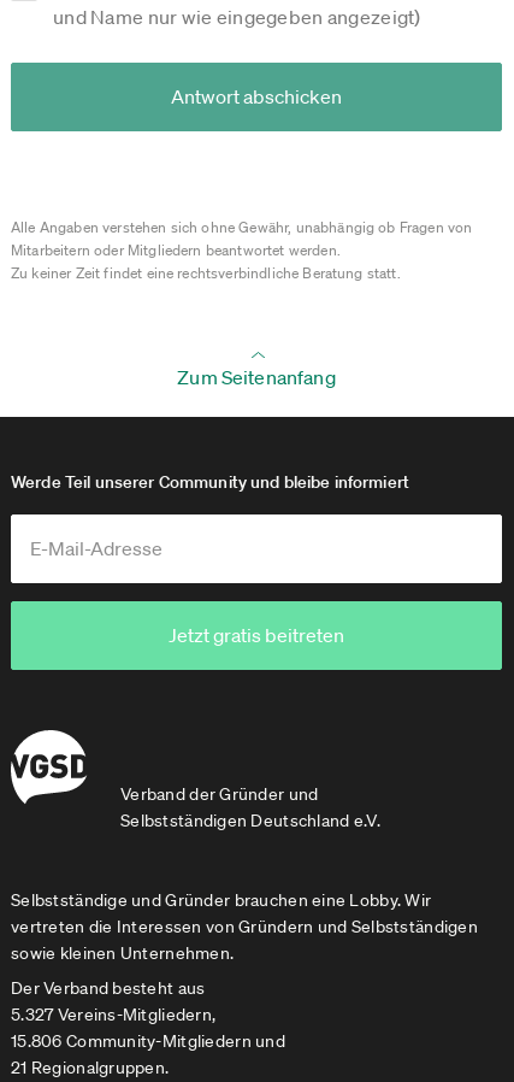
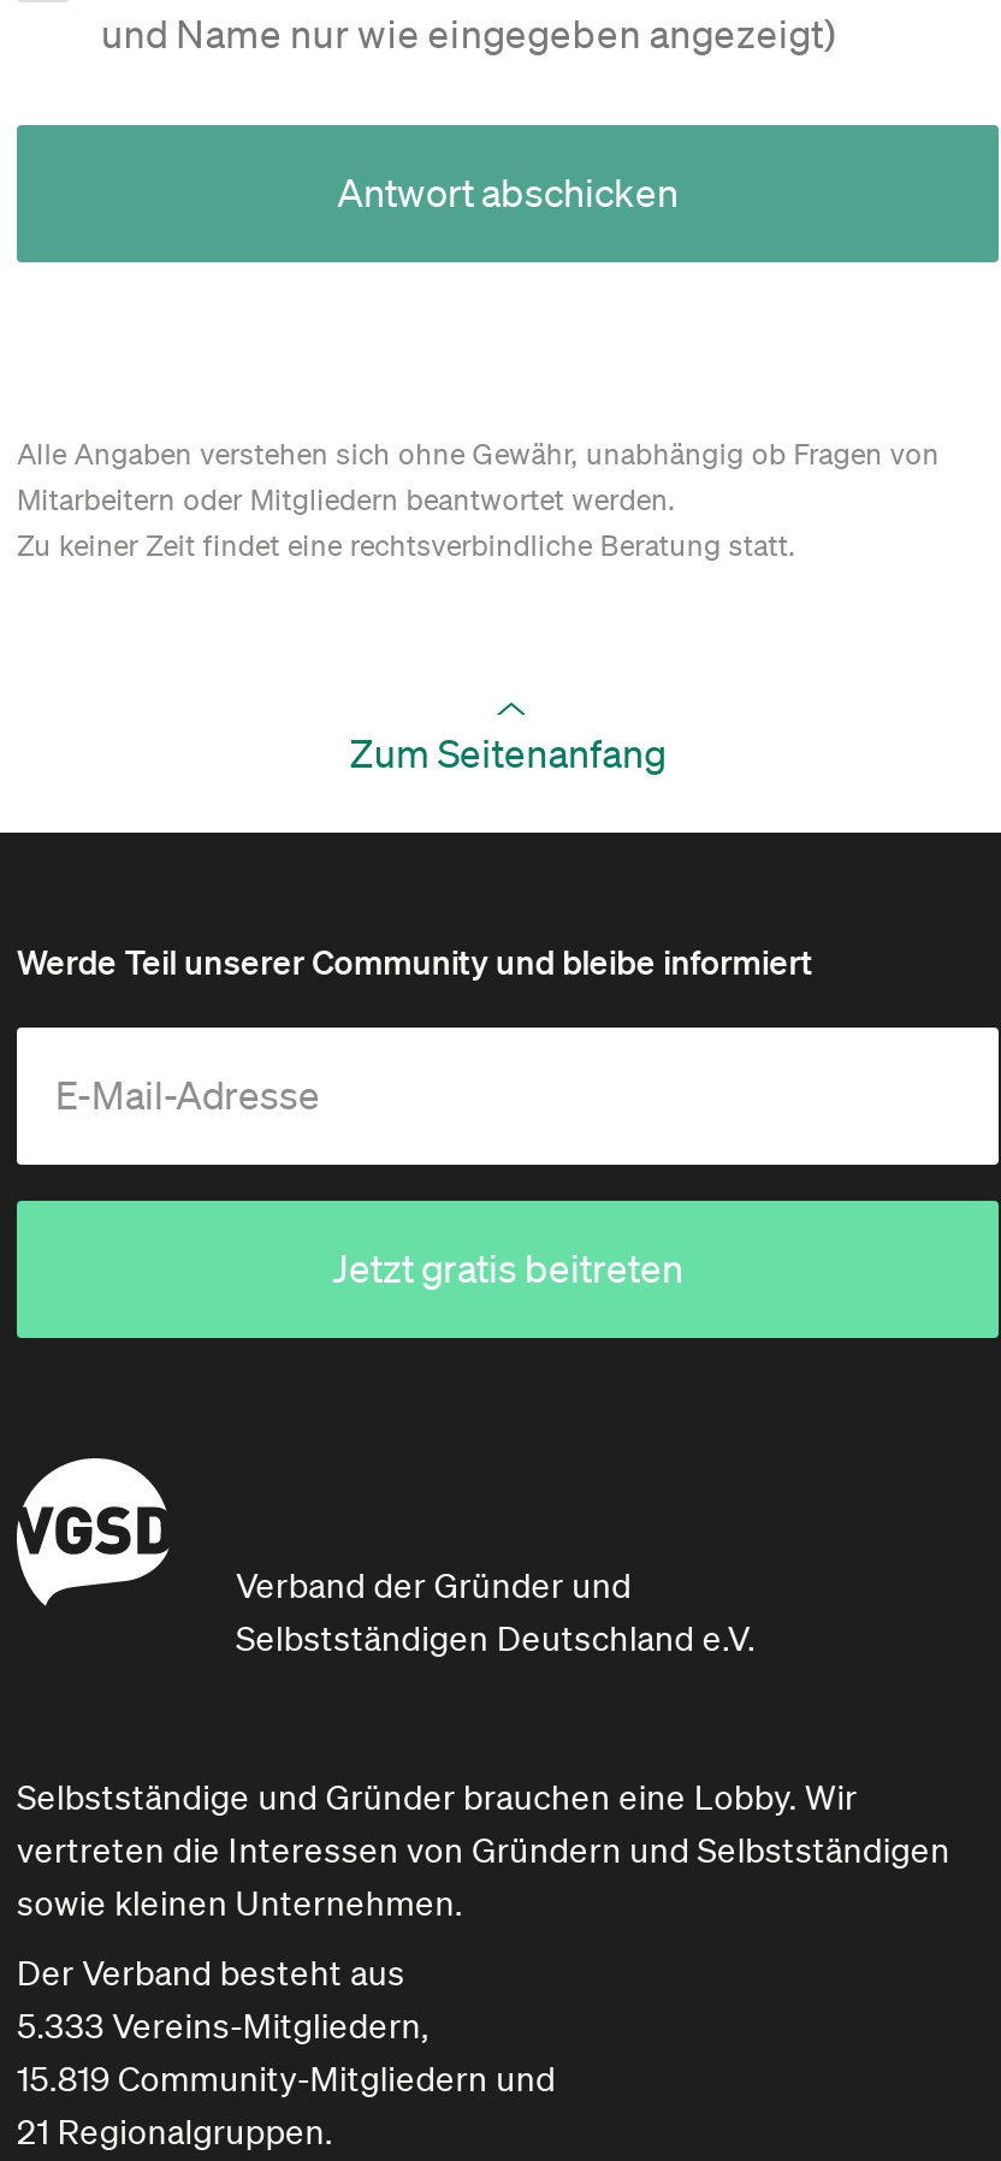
- 5.327 Vereins-Mitgliedern,
+ 5.333 Vereins-Mitgliedern,

- 15.806 Community-Mitgliedern und
+ 15.819 Community-Mitgliedern und
